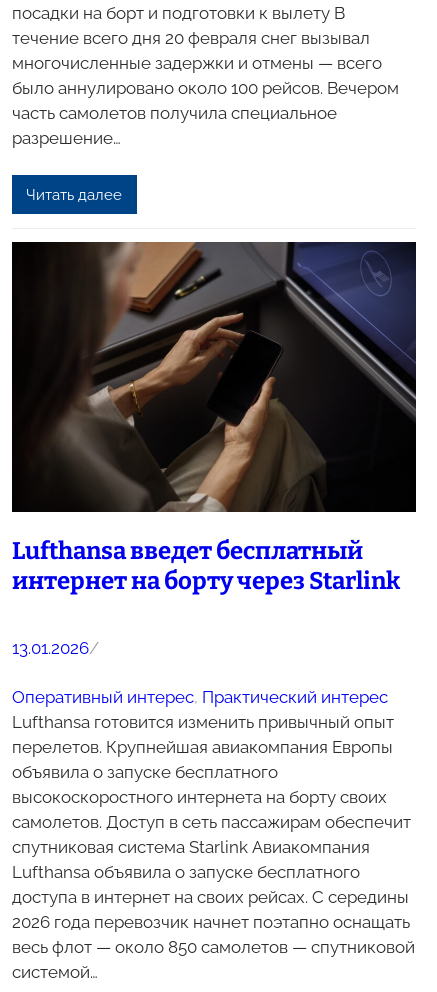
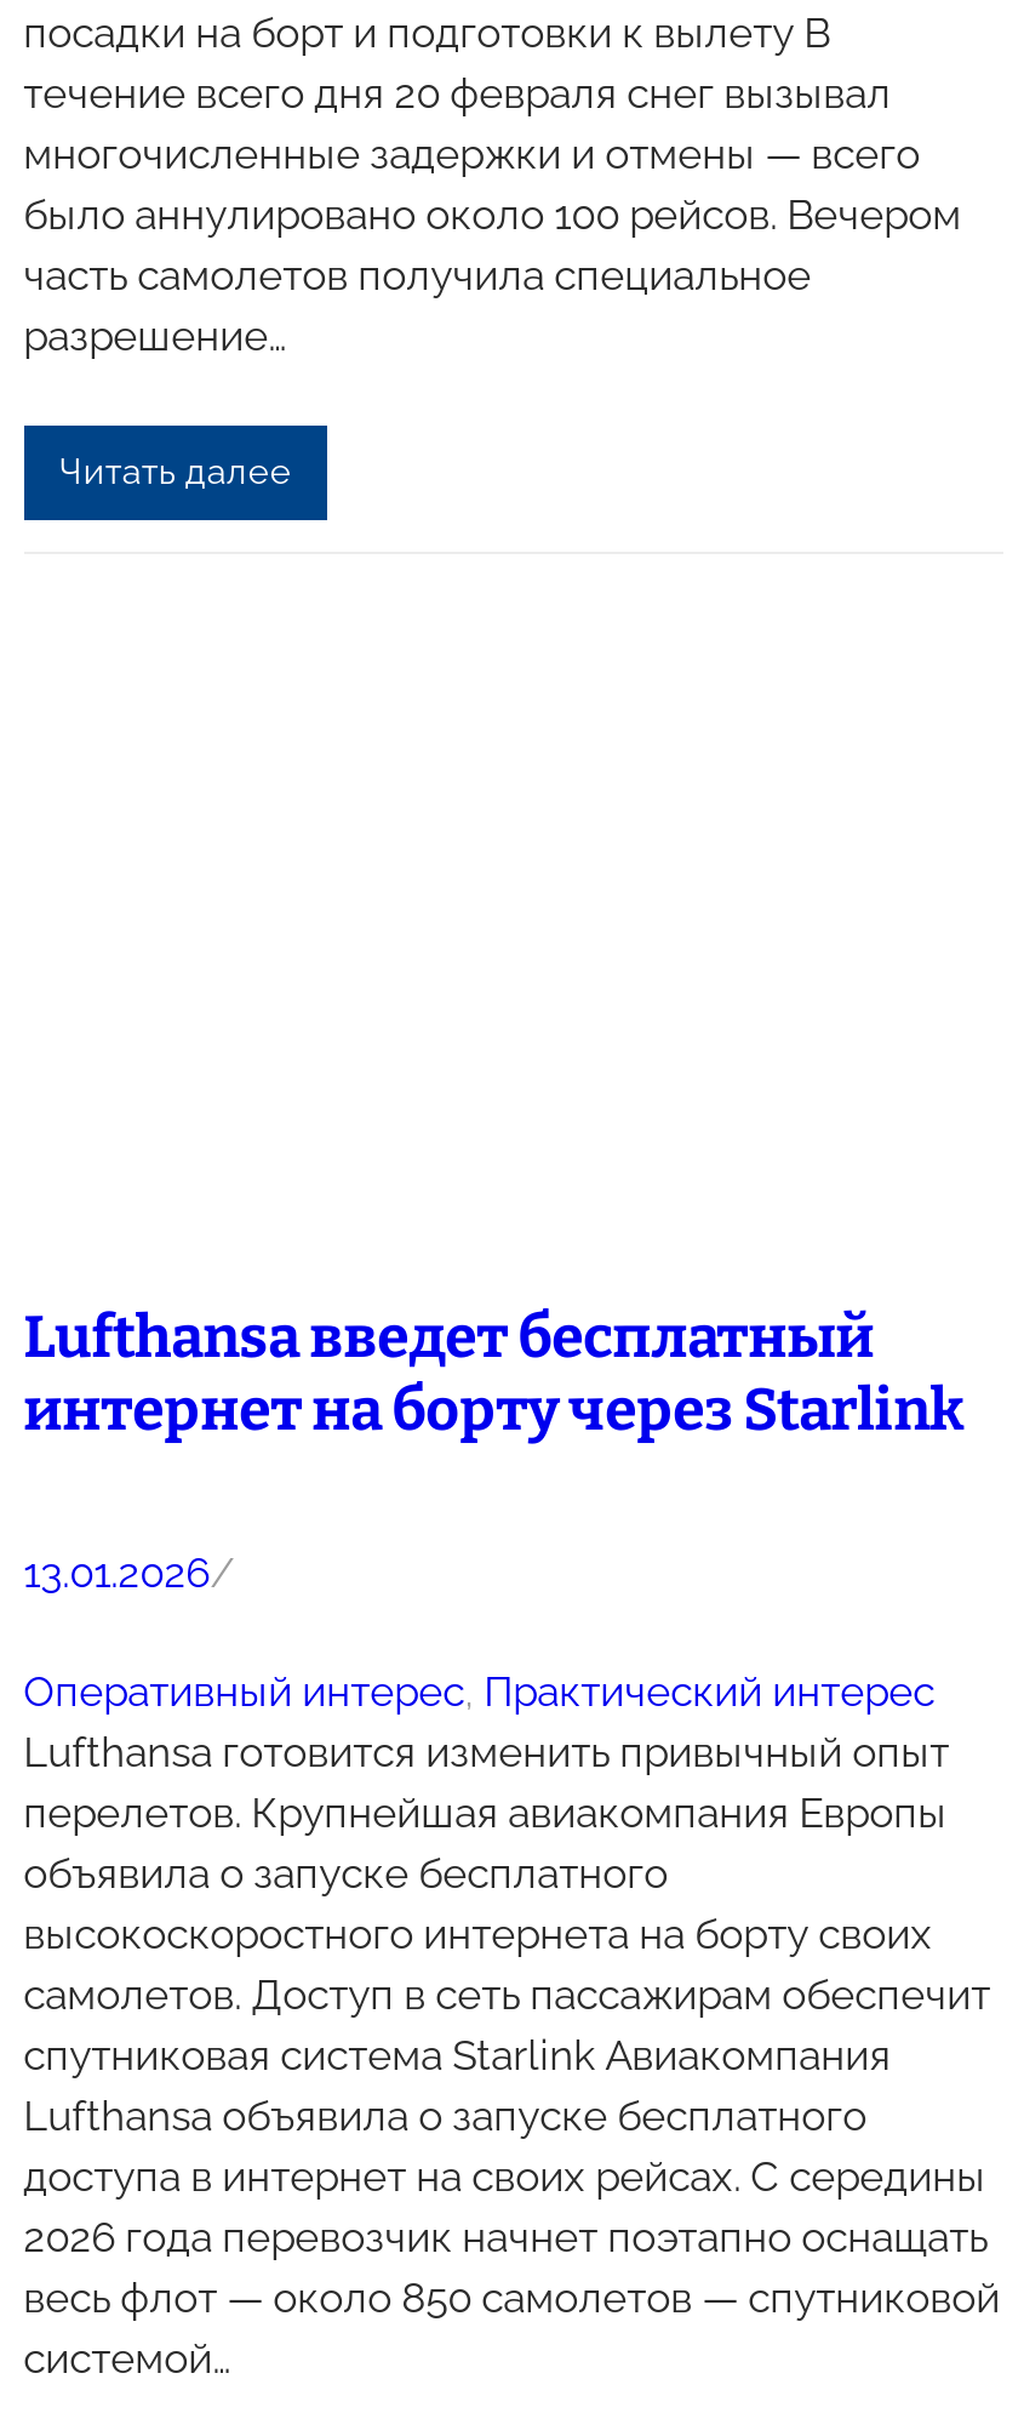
- [image]
